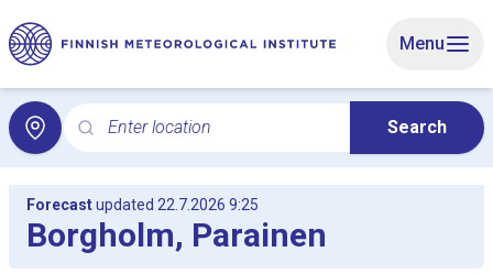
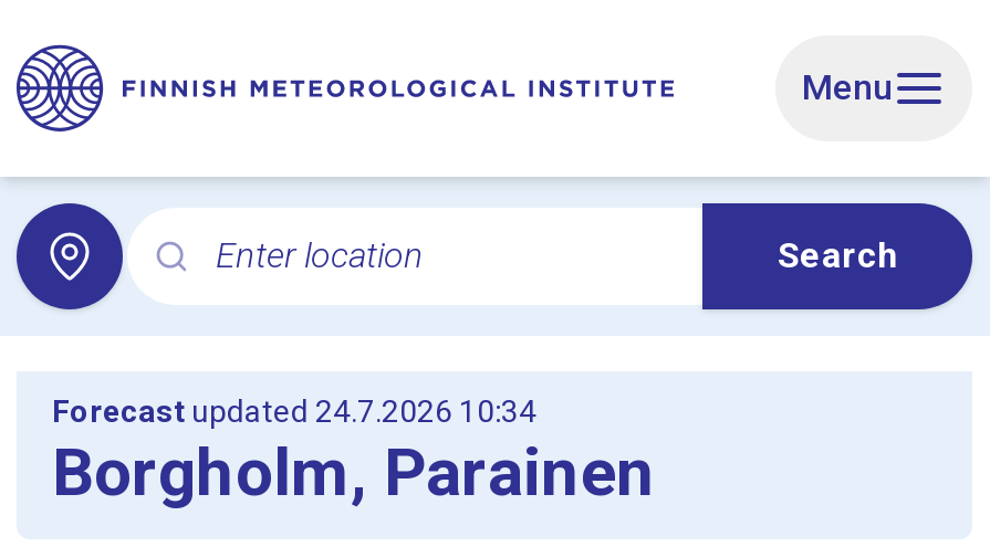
- Forecast updated 22.7.2026 9:25
+ Forecast updated 24.7.2026 10:34
